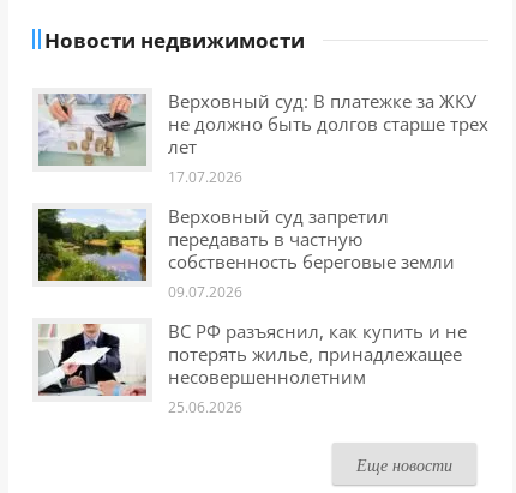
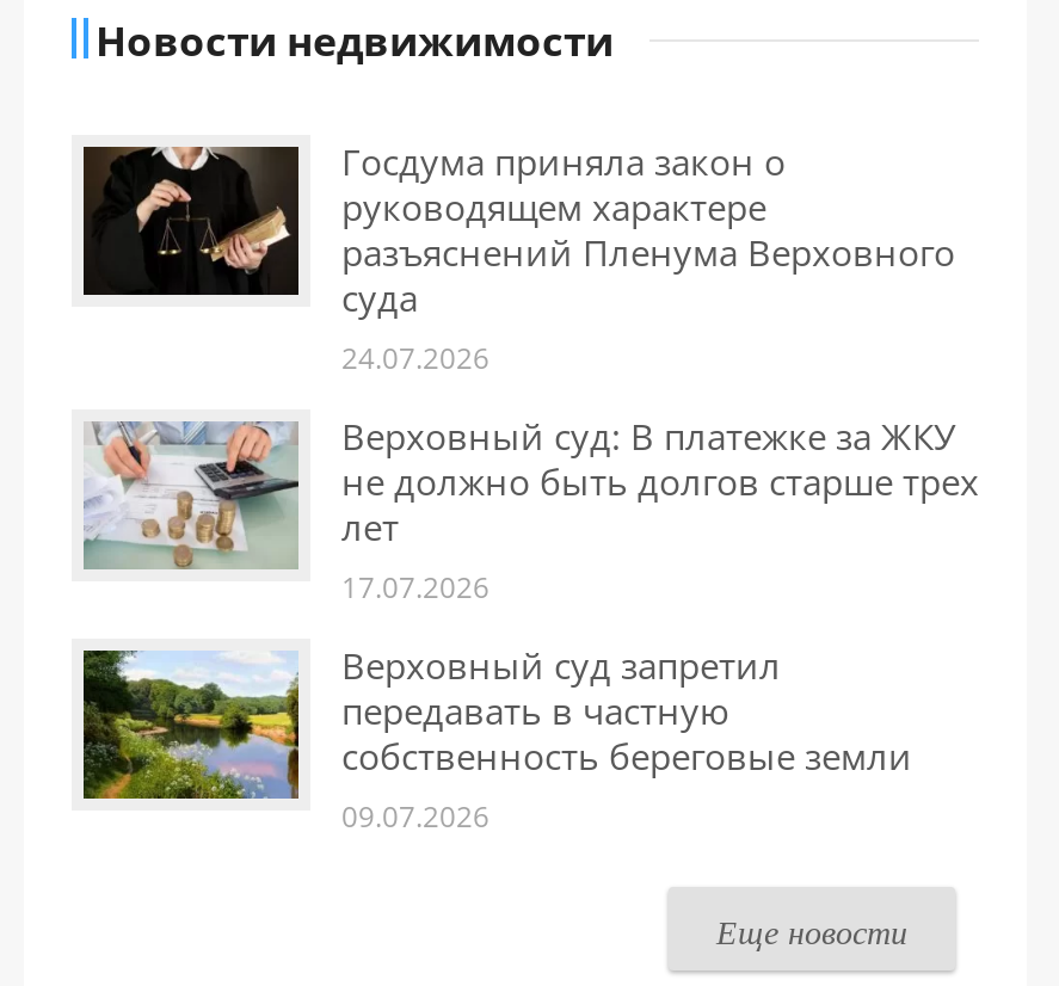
+ [image]
+ Госдума приняла закон о
+ руководящем характере
+ разъяснений Пленума Верховного
+ суда
+ 24.07.2026

moved down: [image] | Верховный суд: В платежке за ЖКУ | не должно быть долгов старше трех | ... | собственность береговые земли | 09.07.2026

- [image]
- ВС РФ разъяснил, как купить и не
- потерять жилье, принадлежащее
- несовершеннолетним
- 25.06.2026
